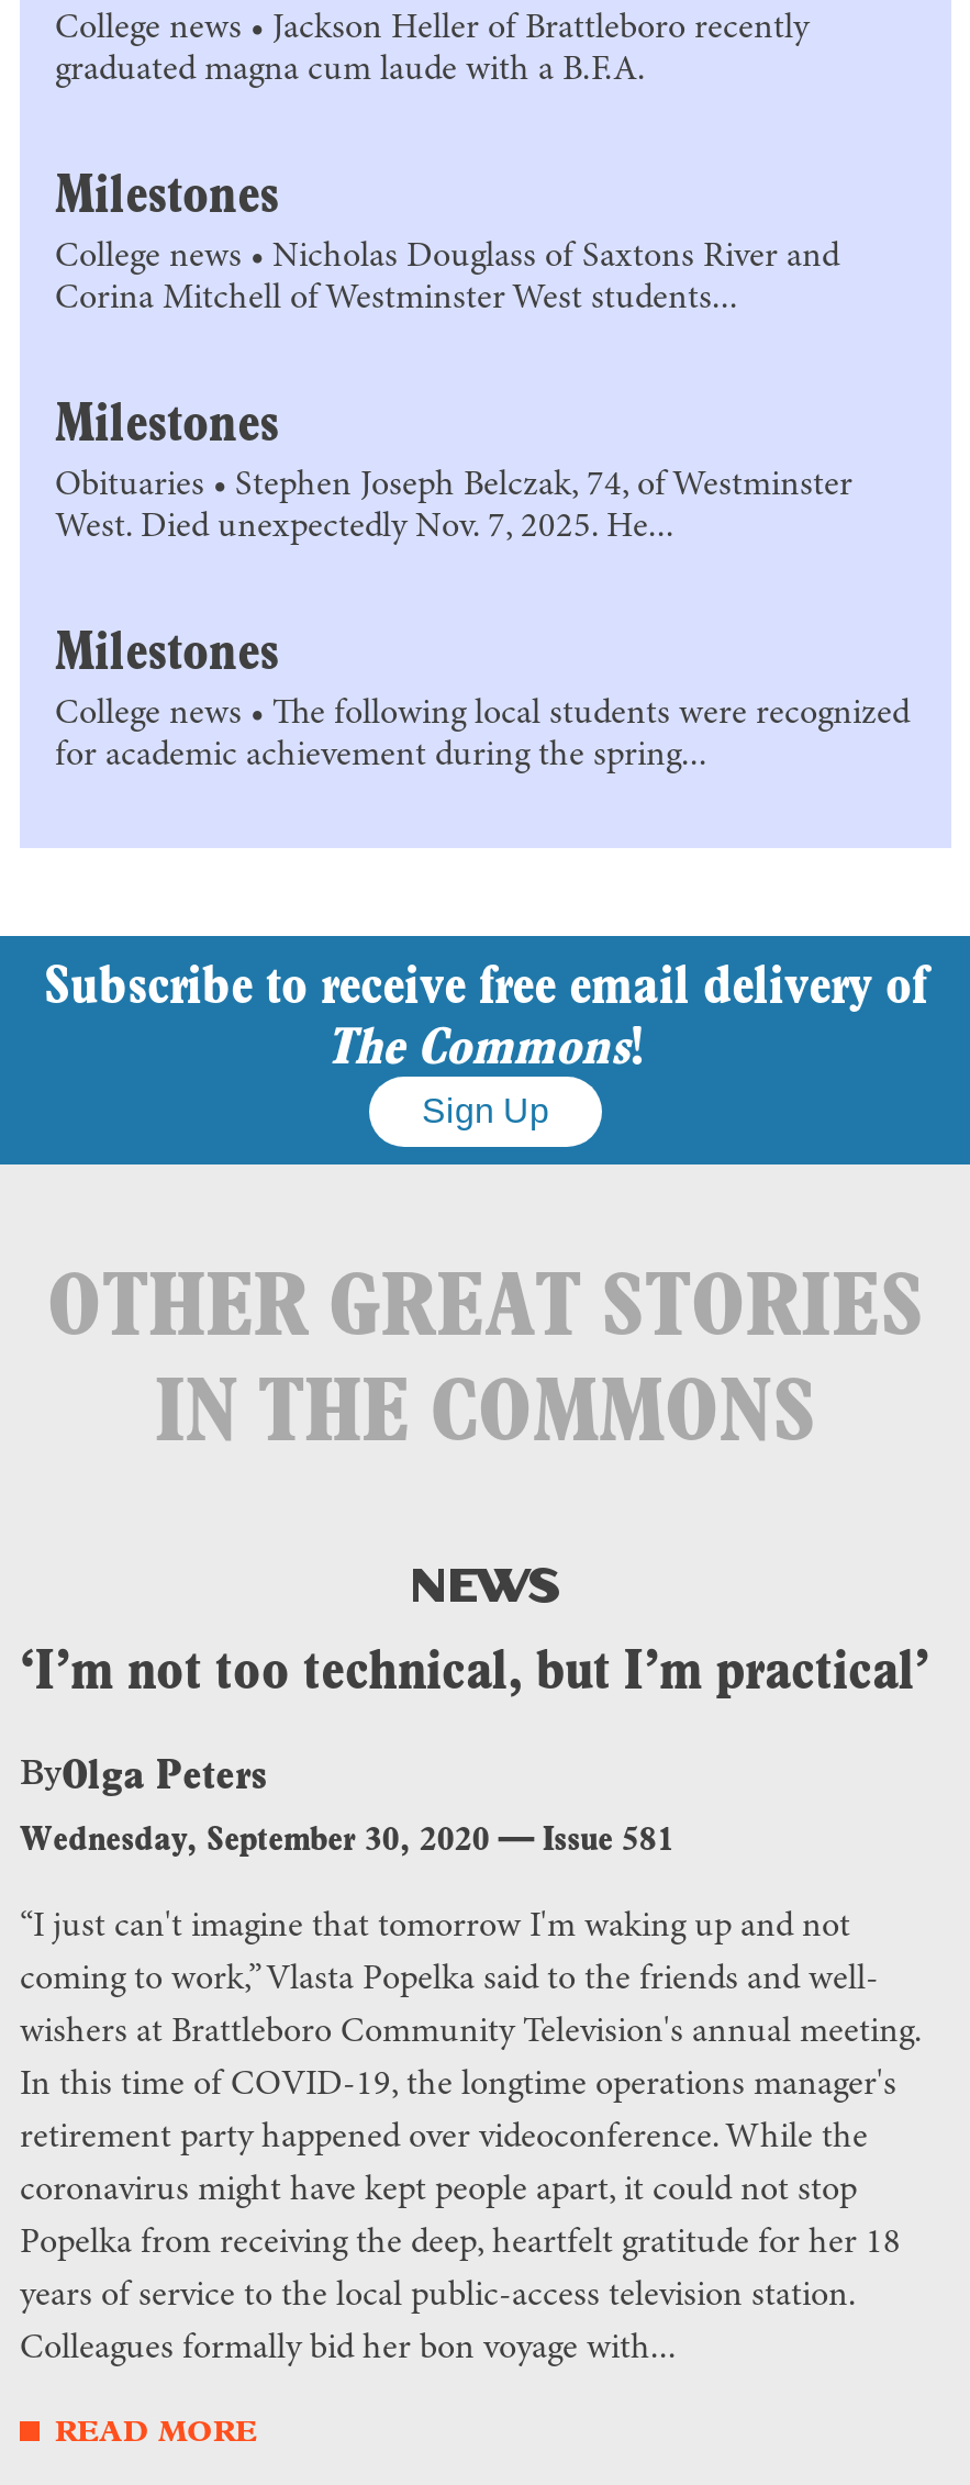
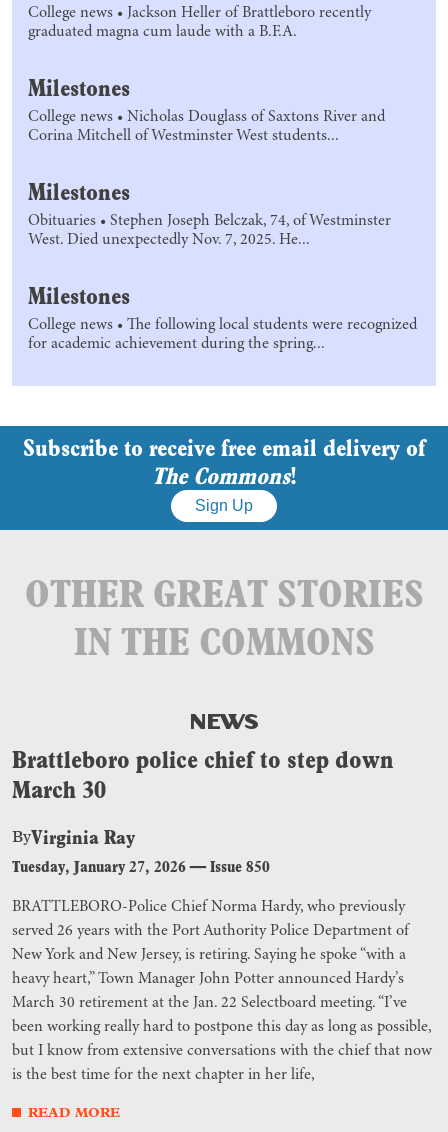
- ‘I’m not too technical, but I’m practical’
- ByOlga Peters
- Wednesday, September 30, 2020 — Issue 581
- “I just can't imagine that tomorrow I'm waking up and not
- coming to work,” Vlasta Popelka said to the friends and well-
- wishers at Brattleboro Community Television's annual meeting.
- In this time of COVID-19, the longtime operations manager's
- retirement party happened over videoconference. While the
- coronavirus might have kept people apart, it could not stop
- Popelka from receiving the deep, heartfelt gratitude for her 18
- years of service to the local public-access television station.
- Colleagues formally bid her bon voyage with...
+ Brattleboro police chief to step down
+ March 30
+ ByVirginia Ray
+ Tuesday, January 27, 2026 — Issue 850
+ BRATTLEBORO-Police Chief Norma Hardy, who previously
+ served 26 years with the Port Authority Police Department of
+ New York and New Jersey, is retiring. Saying he spoke “with a
+ heavy heart,” Town Manager John Potter announced Hardy’s
+ March 30 retirement at the Jan. 22 Selectboard meeting. “I’ve
+ been working really hard to postpone this day as long as possible,
+ but I know from extensive conversations with the chief that now
+ is the best time for the next chapter in her life,
